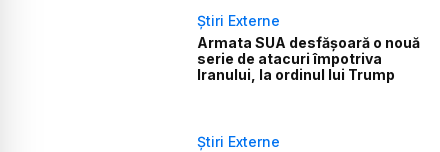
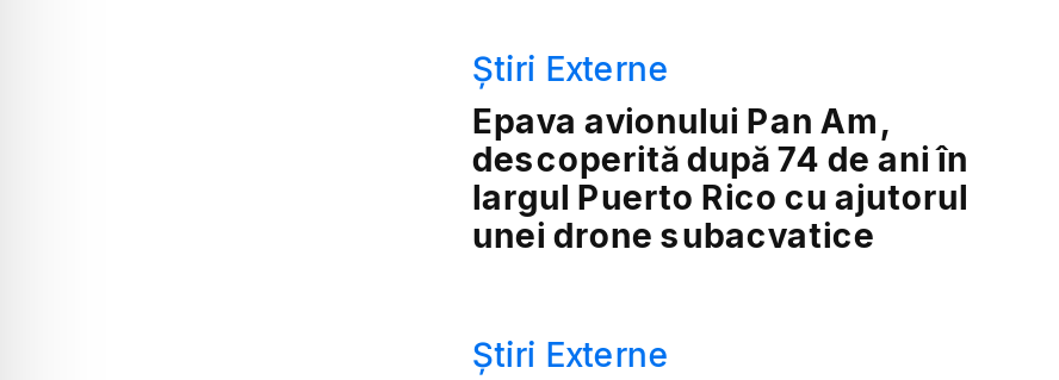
- Armata SUA desfășoară o nouă
- serie de atacuri împotriva
- Iranului, la ordinul lui Trump
+ Epava avionului Pan Am,
+ descoperită după 74 de ani în
+ largul Puerto Rico cu ajutorul
+ unei drone subacvatice
